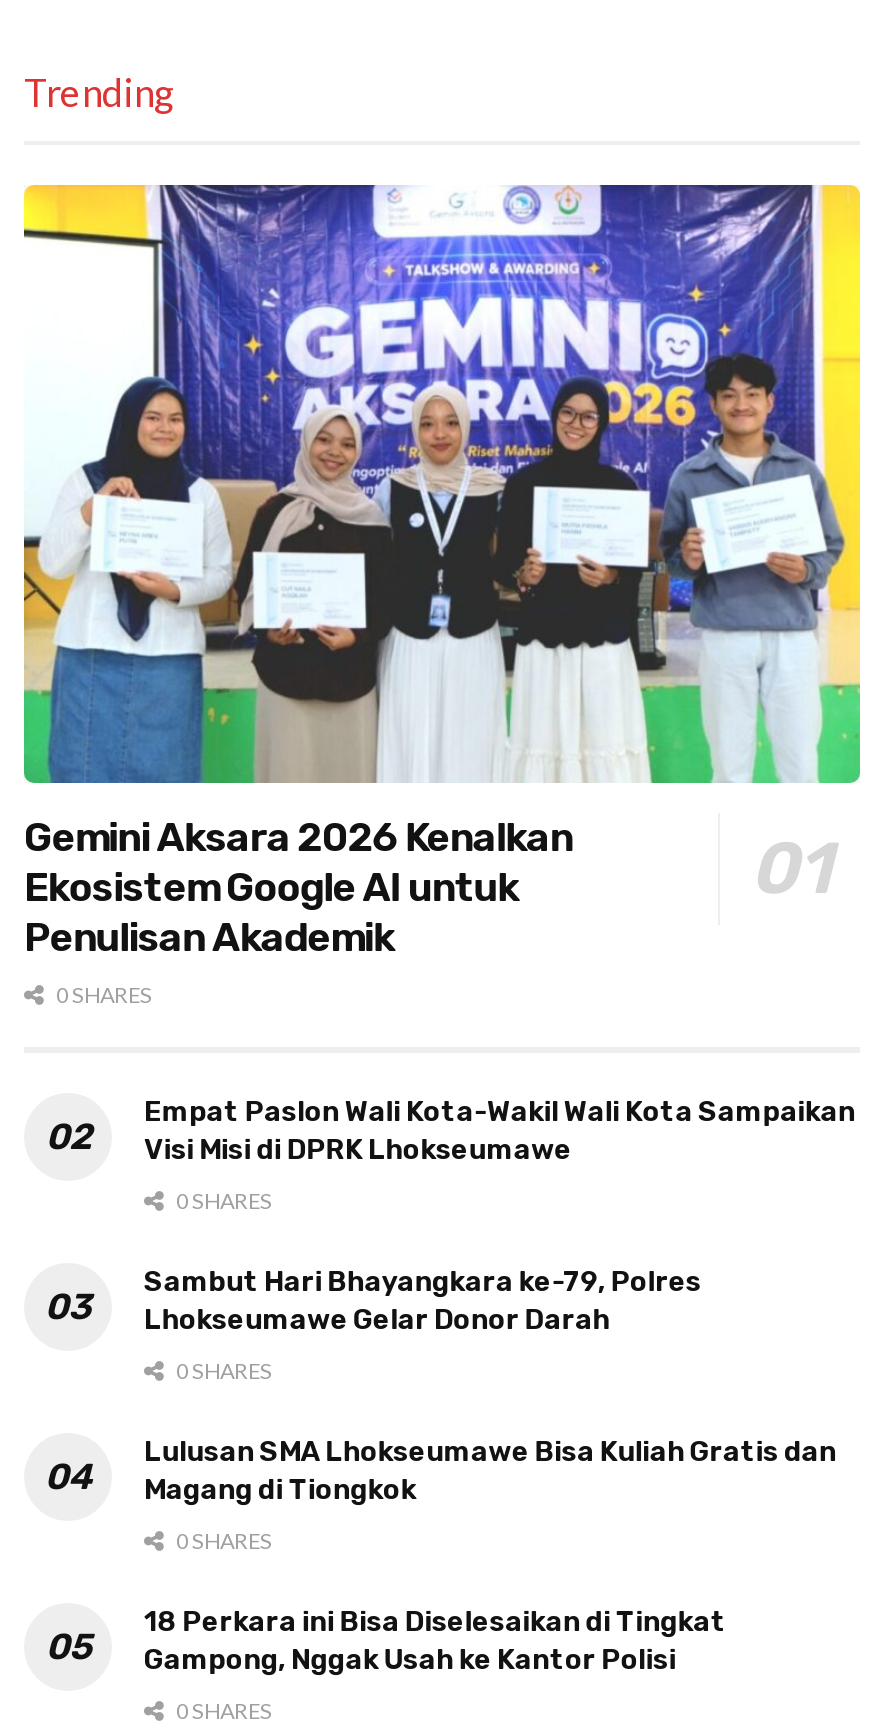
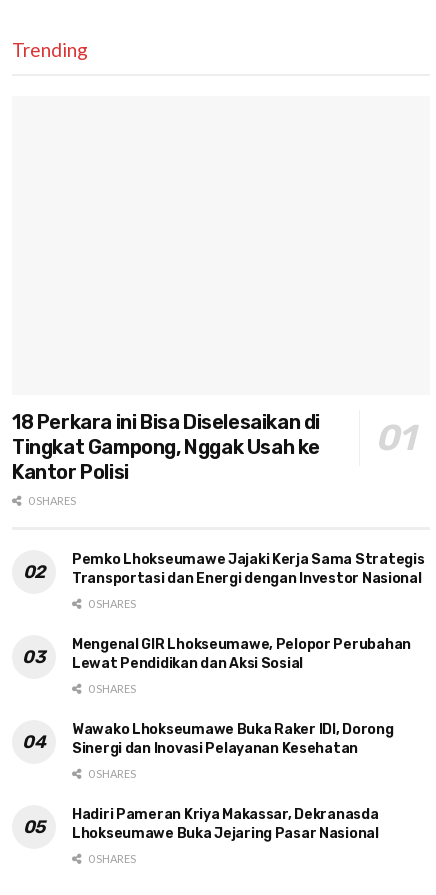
- [image]

- Gemini Aksara 2026 Kenalkan
- Ekosistem Google AI untuk
- Penulisan Akademik
+ 18 Perkara ini Bisa Diselesaikan di
+ Tingkat Gampong, Nggak Usah ke
+ Kantor Polisi

- Empat Paslon Wali Kota-Wakil Wali Kota Sampaikan
- Visi Misi di DPRK Lhokseumawe
+ Pemko Lhokseumawe Jajaki Kerja Sama Strategis
+ Transportasi dan Energi dengan Investor Nasional

- Sambut Hari Bhayangkara ke-79, Polres
- Lhokseumawe Gelar Donor Darah
+ Mengenal GIR Lhokseumawe, Pelopor Perubahan
+ Lewat Pendidikan dan Aksi Sosial

- Lulusan SMA Lhokseumawe Bisa Kuliah Gratis dan
- Magang di Tiongkok
+ Wawako Lhokseumawe Buka Raker IDI, Dorong
+ Sinergi dan Inovasi Pelayanan Kesehatan

- 18 Perkara ini Bisa Diselesaikan di Tingkat
- Gampong, Nggak Usah ke Kantor Polisi
+ Hadiri Pameran Kriya Makassar, Dekranasda
+ Lhokseumawe Buka Jejaring Pasar Nasional
